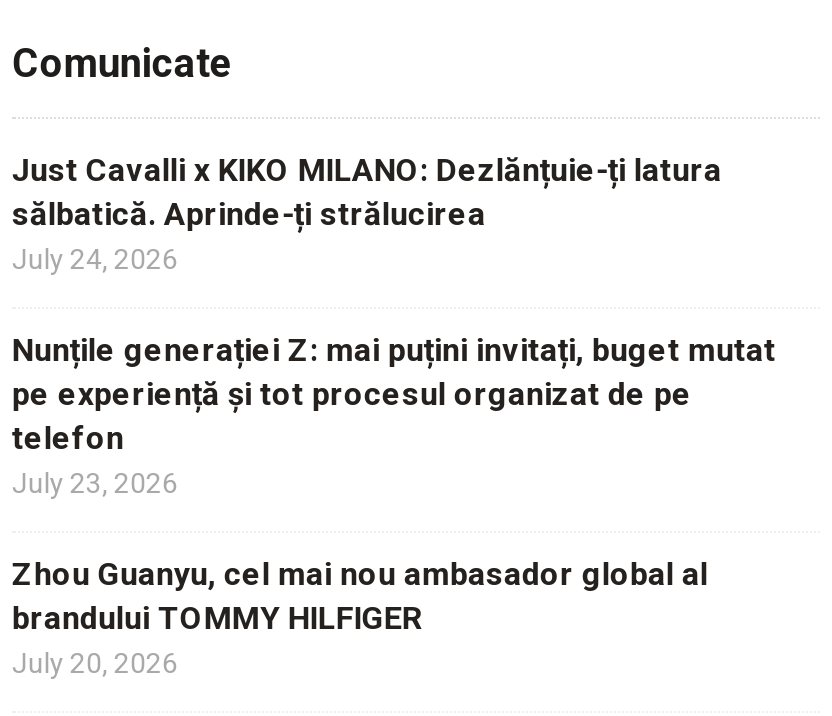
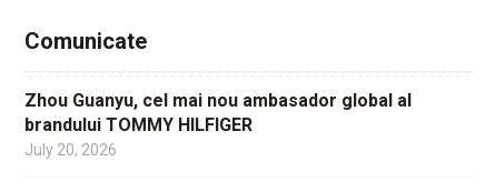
- Just Cavalli x KIKO MILANO: Dezlănțuie-ți latura
- sălbatică. Aprinde-ți strălucirea
- July 24, 2026
- Nunțile generației Z: mai puțini invitați, buget mutat
- pe experiență și tot procesul organizat de pe
- telefon
- July 23, 2026
